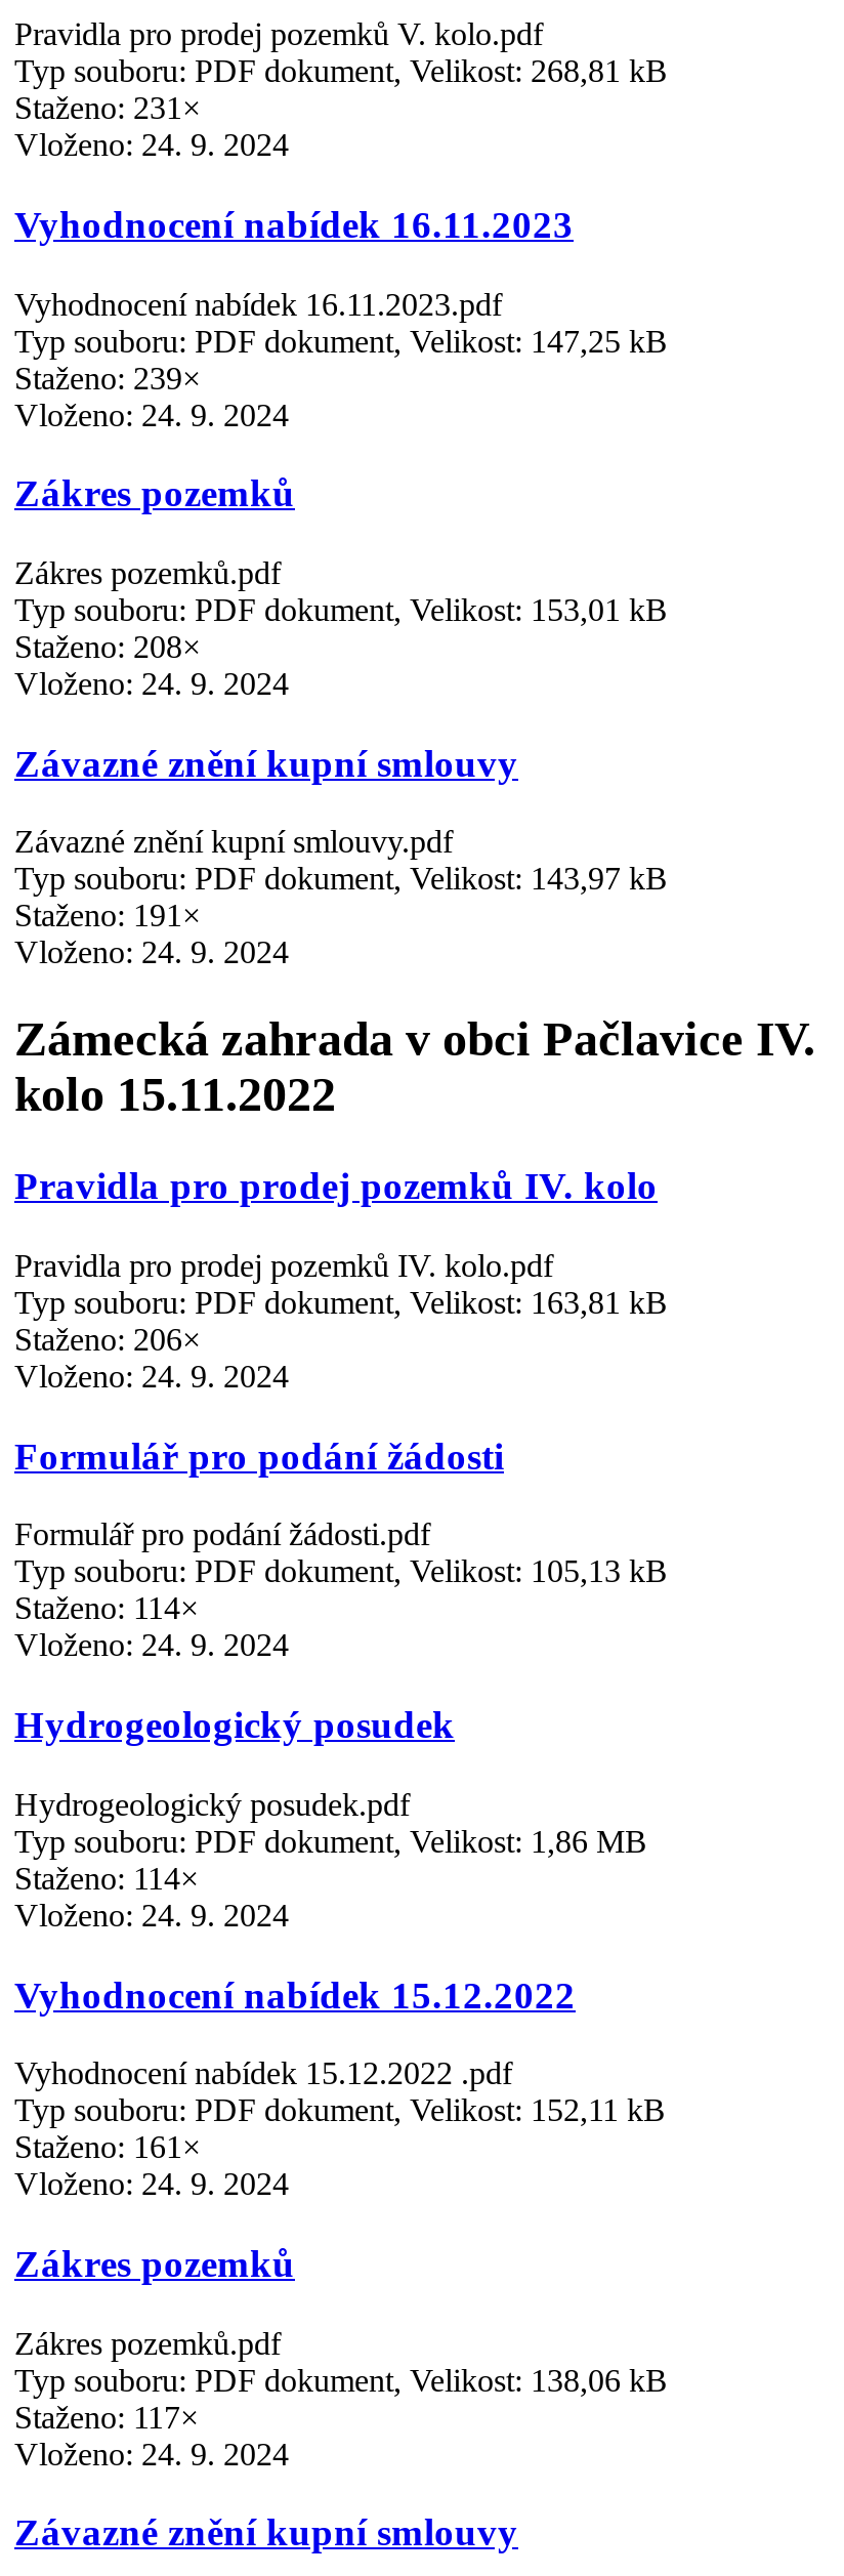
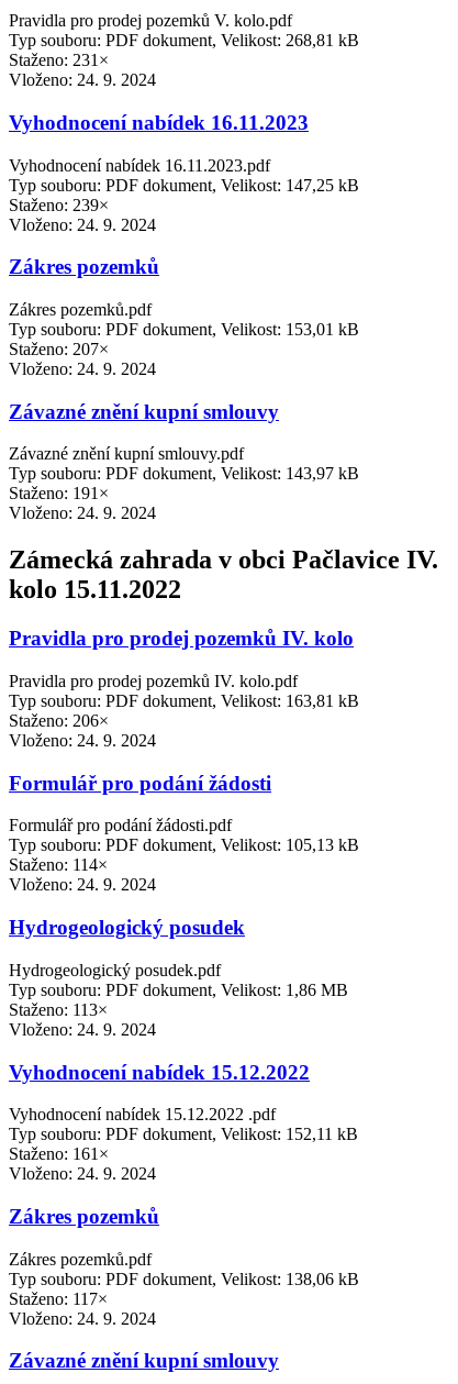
- Staženo: 208×
+ Staženo: 207×

- Staženo: 114×
+ Staženo: 113×
